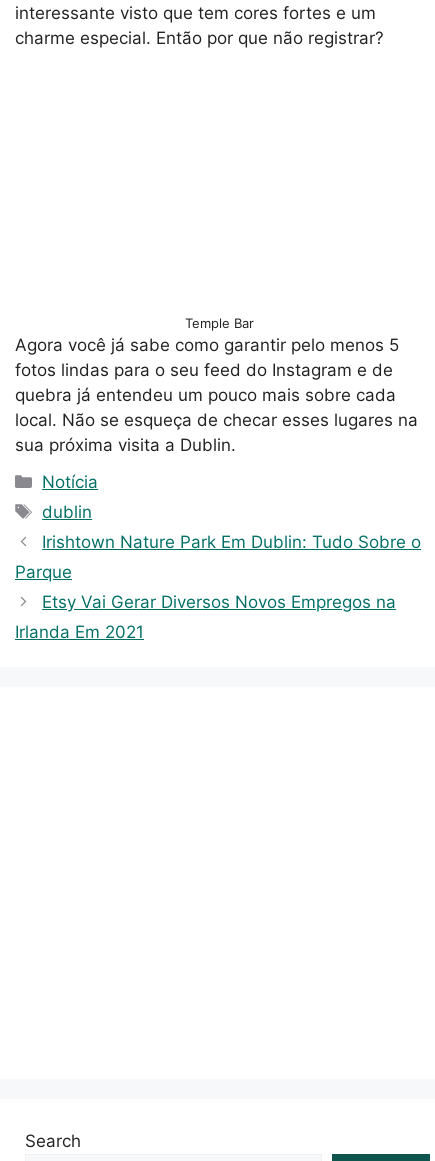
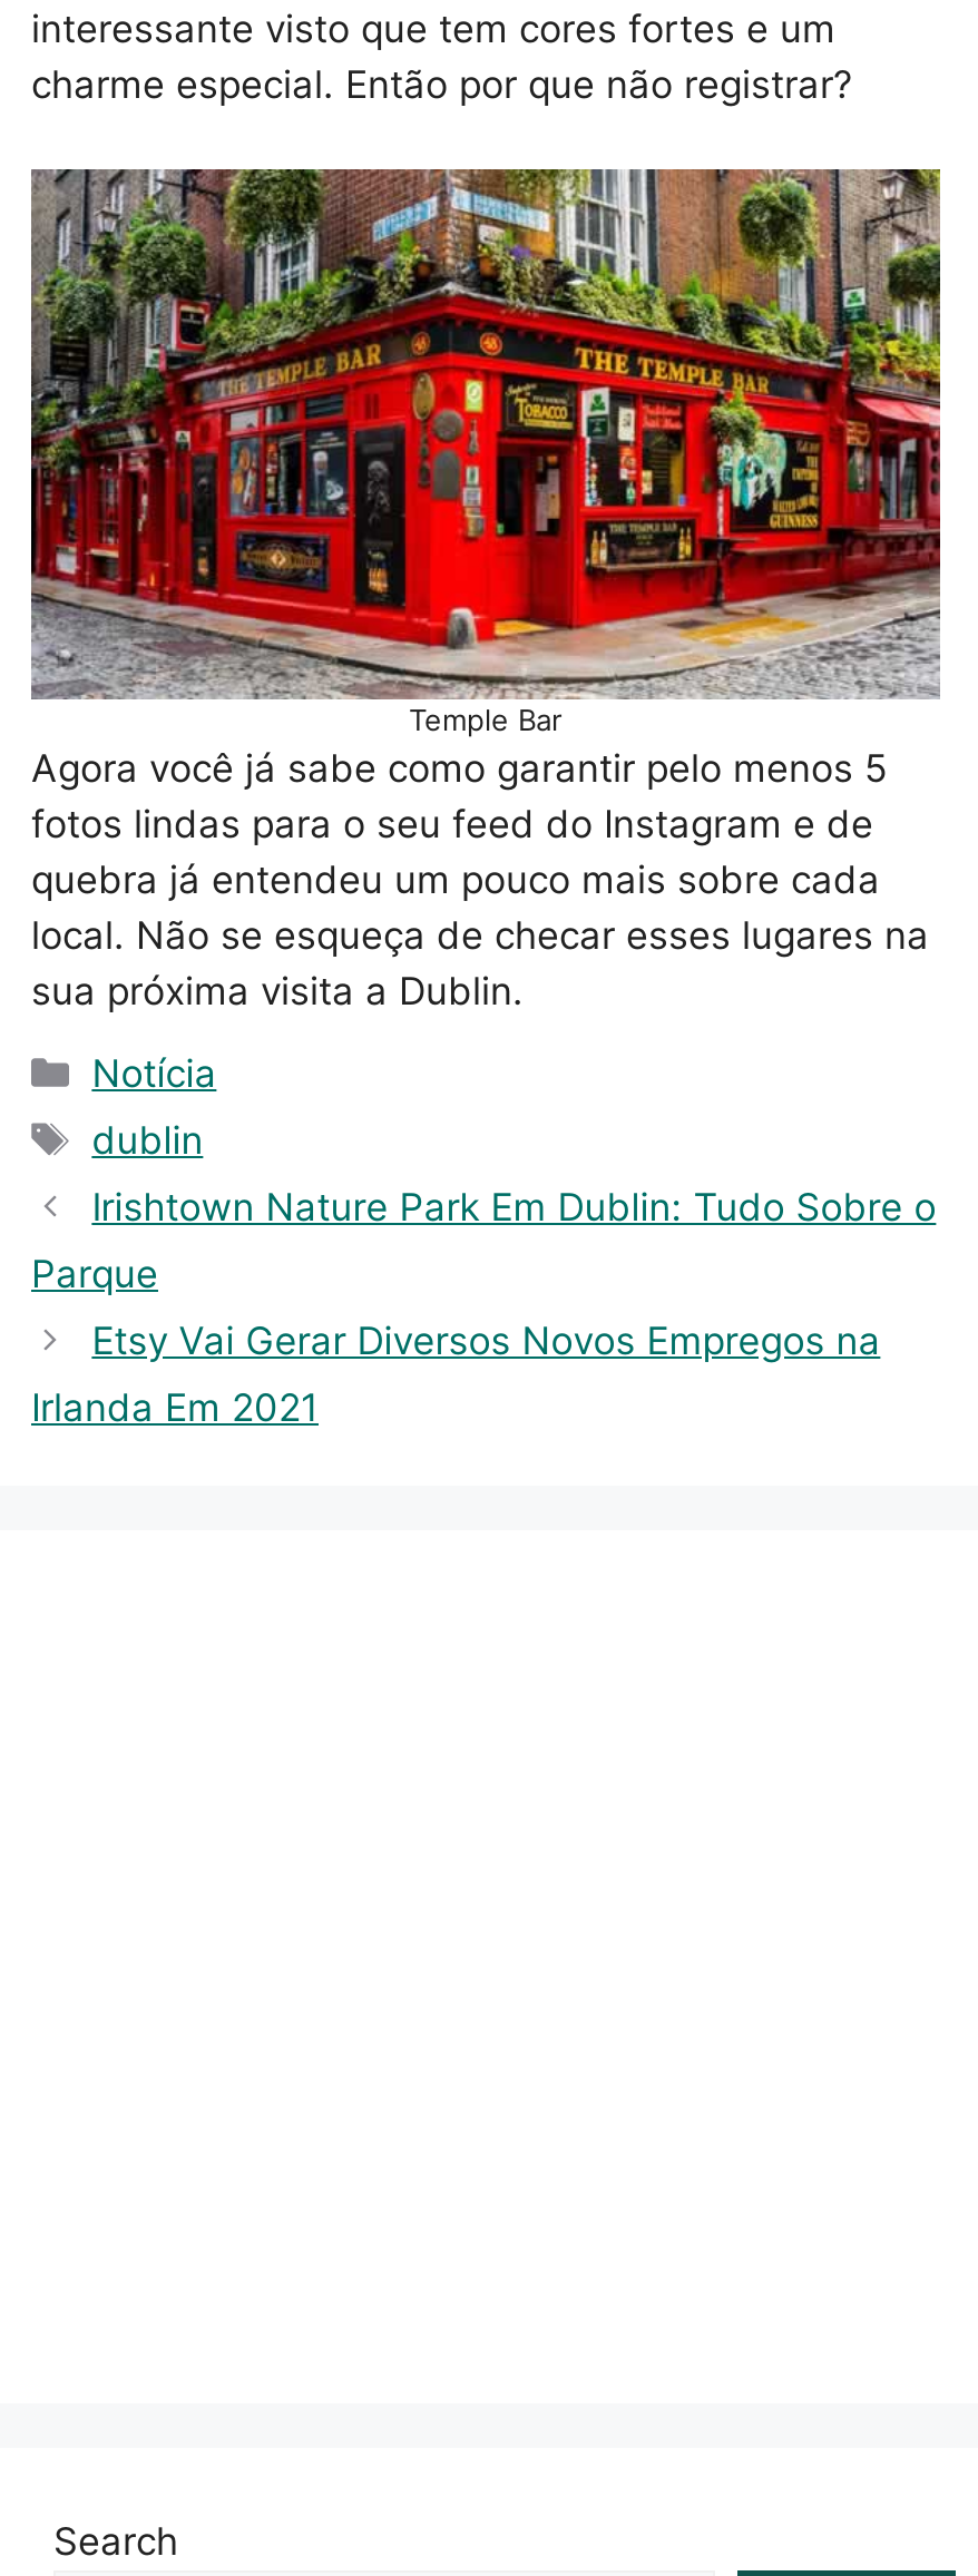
+ [image]
